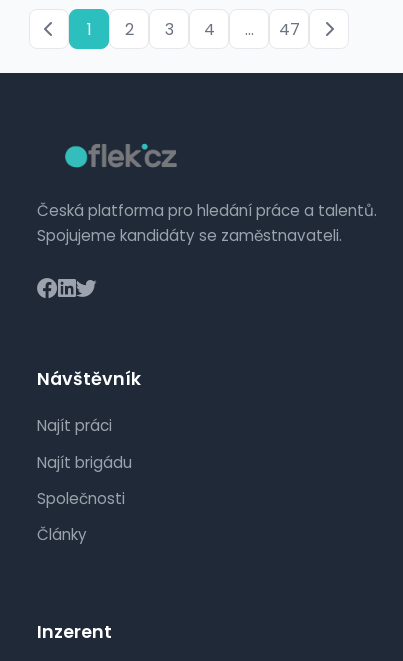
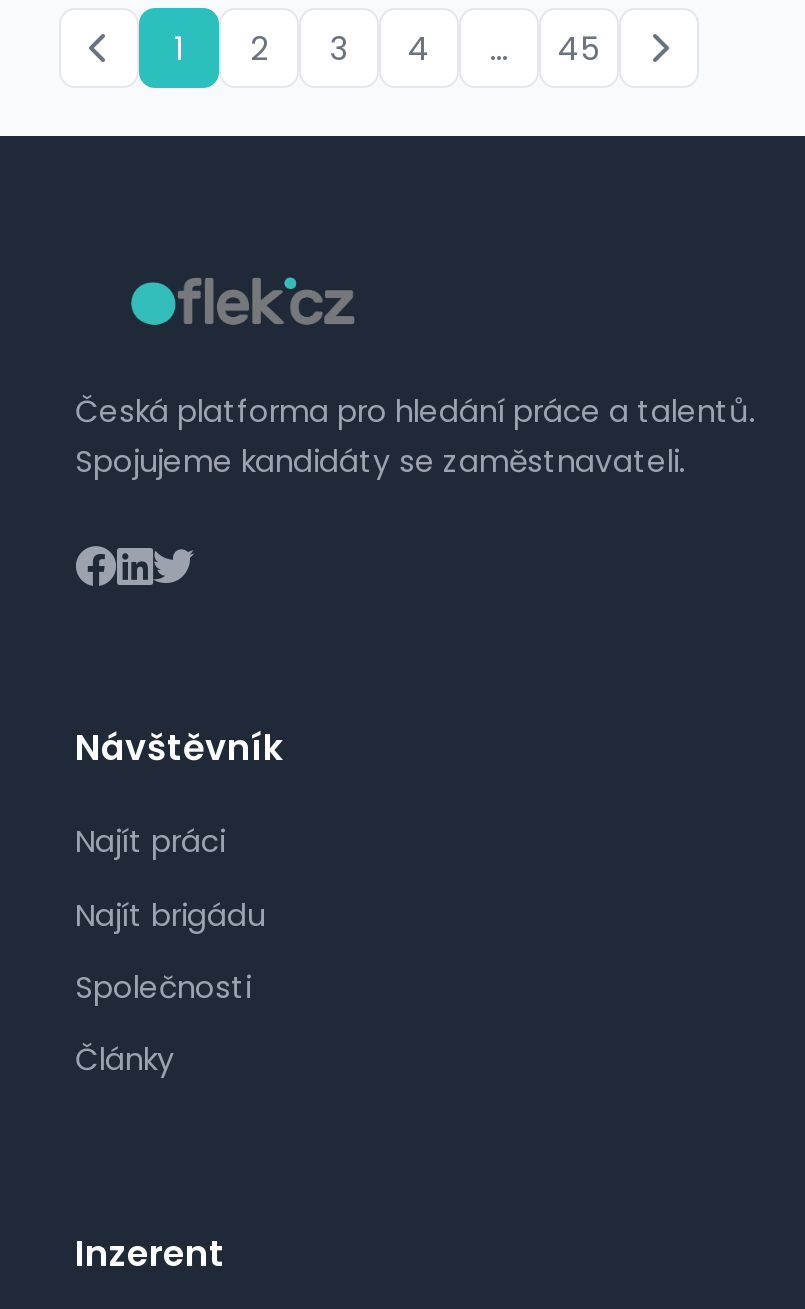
- 47
+ 45
